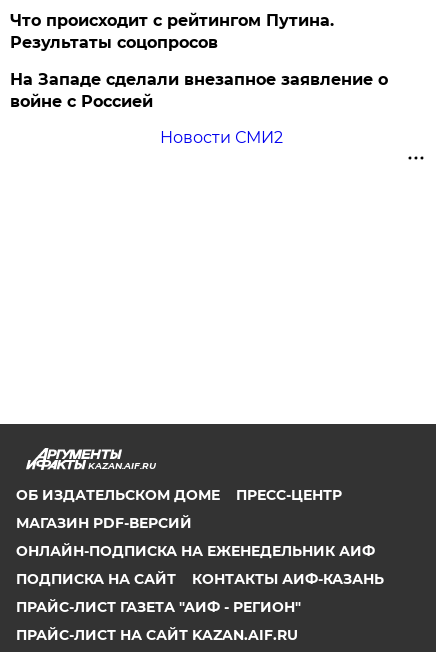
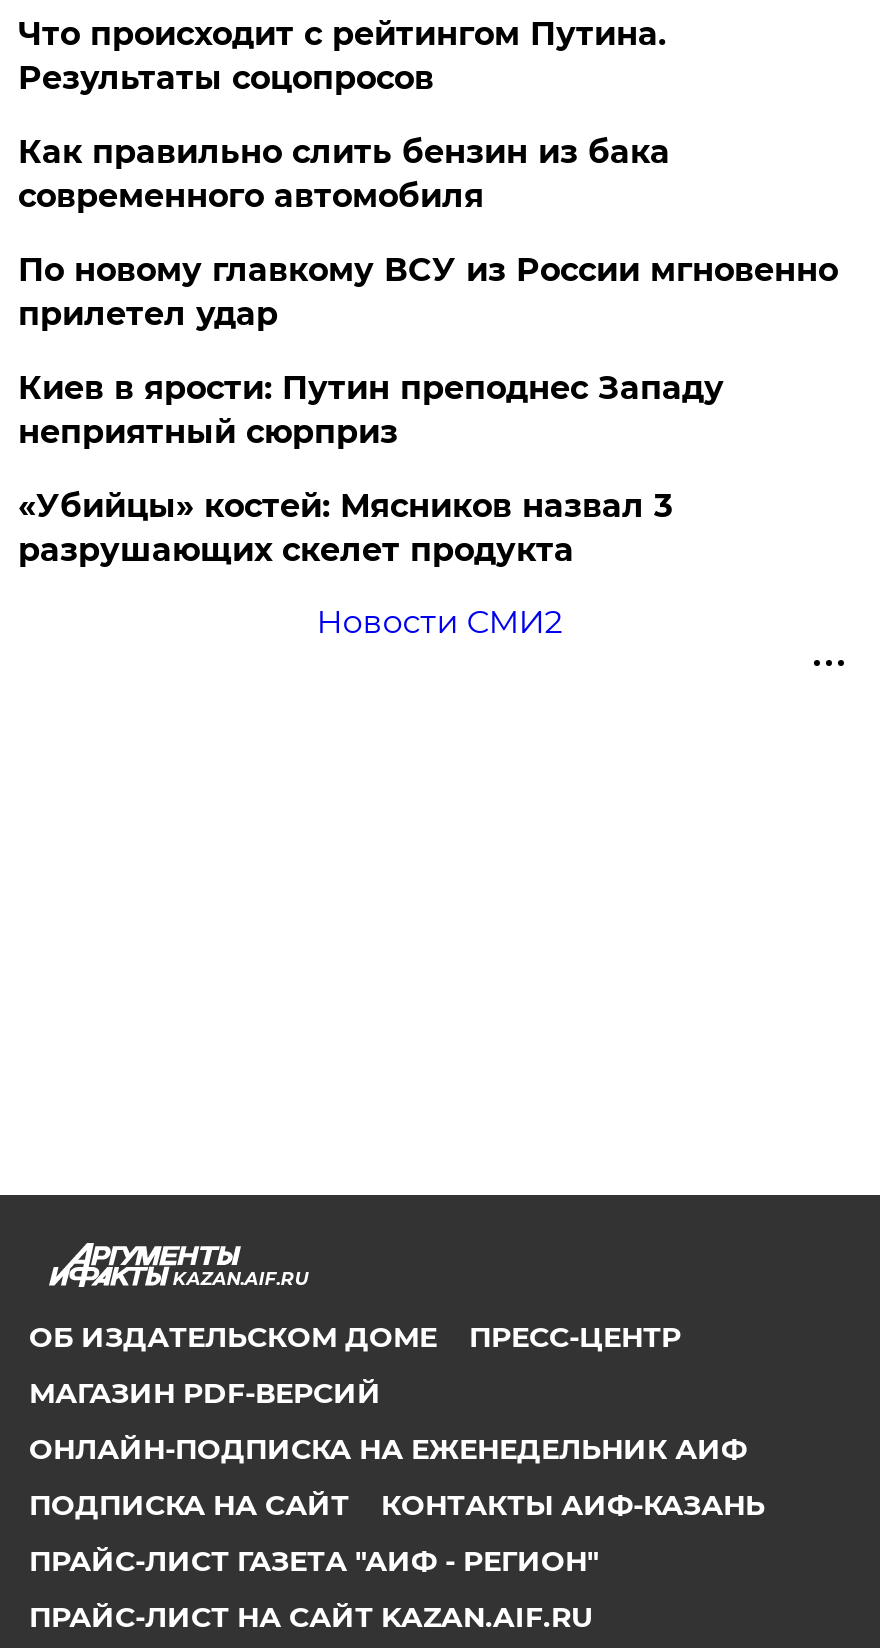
- На Западе сделали внезапное заявление о
- войне с Россией
+ Как правильно слить бензин из бака
+ современного автомобиля
+ По новому главкому ВСУ из России мгновенно
+ прилетел удар
+ Киев в ярости: Путин преподнес Западу
+ неприятный сюрприз
+ «Убийцы» костей: Мясников назвал 3
+ разрушающих скелет продукта
